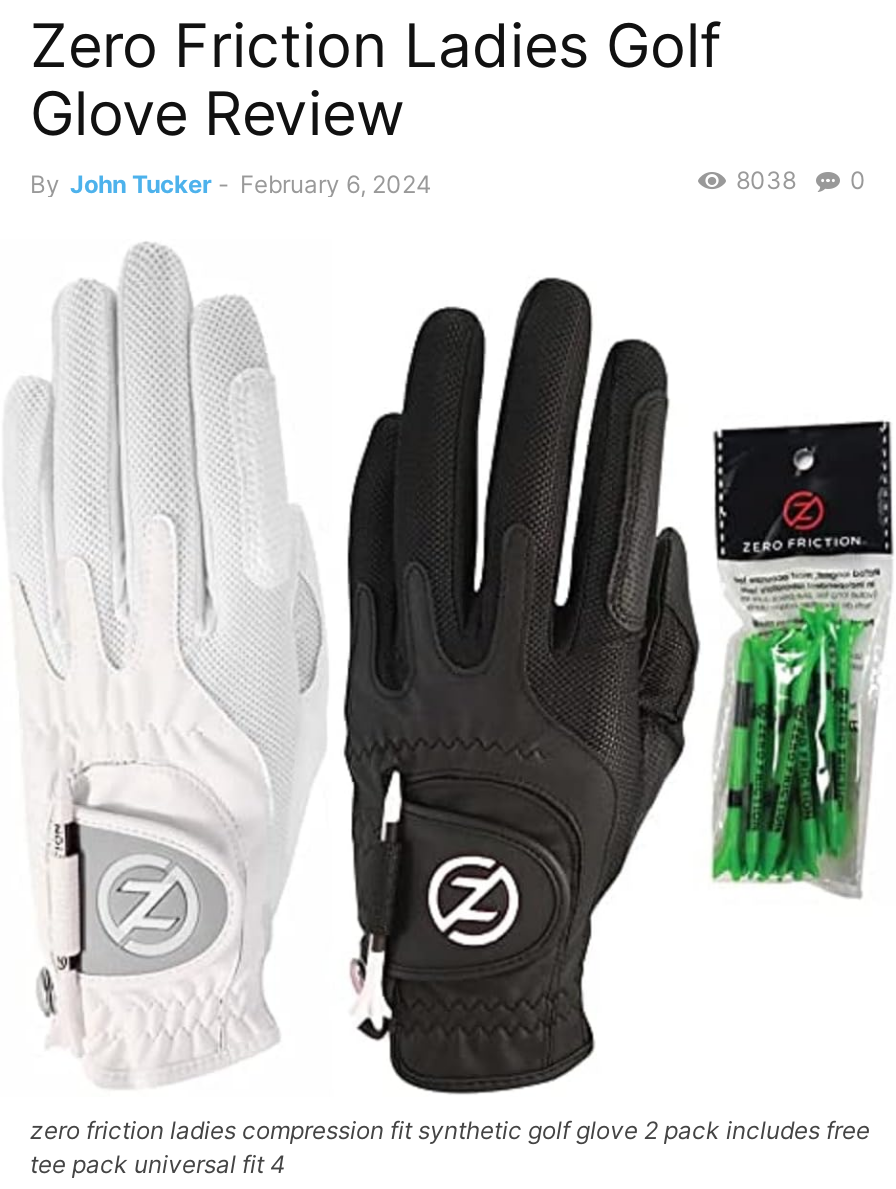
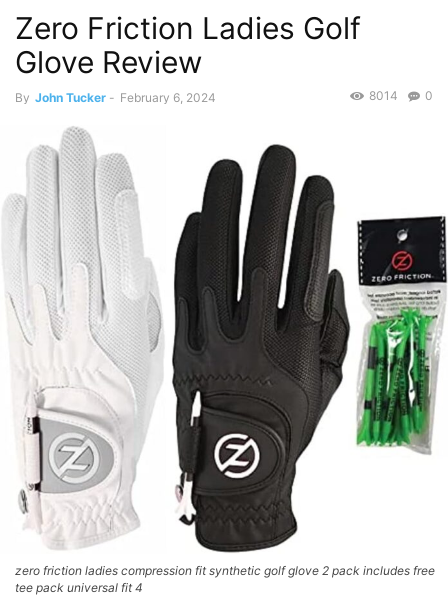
- 8038 0
+ 8014 0
